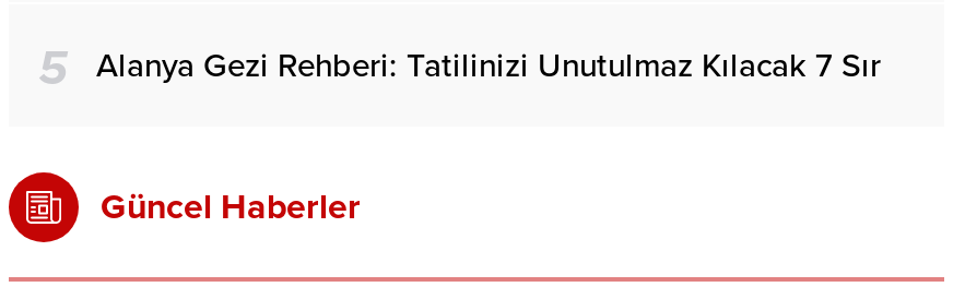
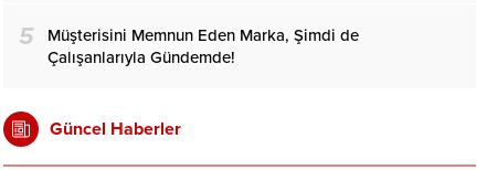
- Alanya Gezi Rehberi: Tatilinizi Unutulmaz Kılacak 7 Sır
+ Müşterisini Memnun Eden Marka, Şimdi de
+ Çalışanlarıyla Gündemde!
